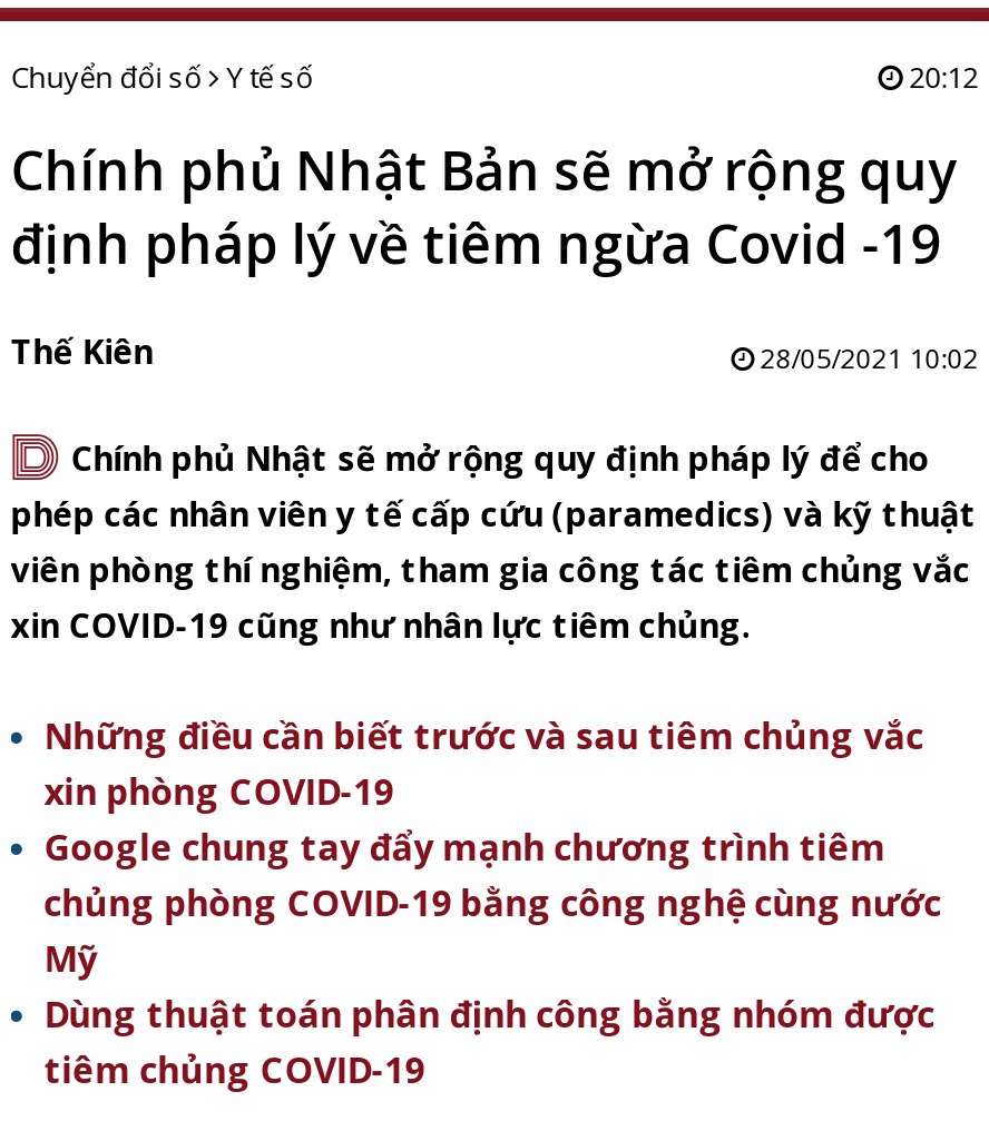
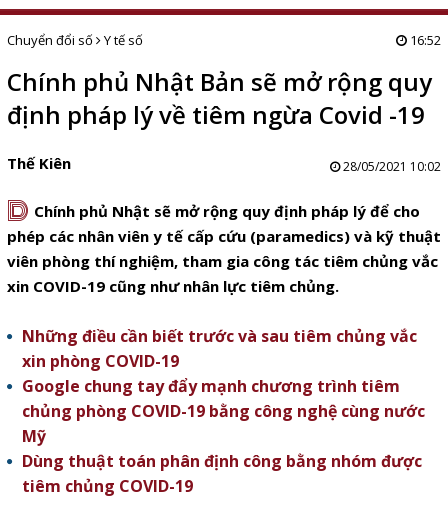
- 20:12
+ 16:52
